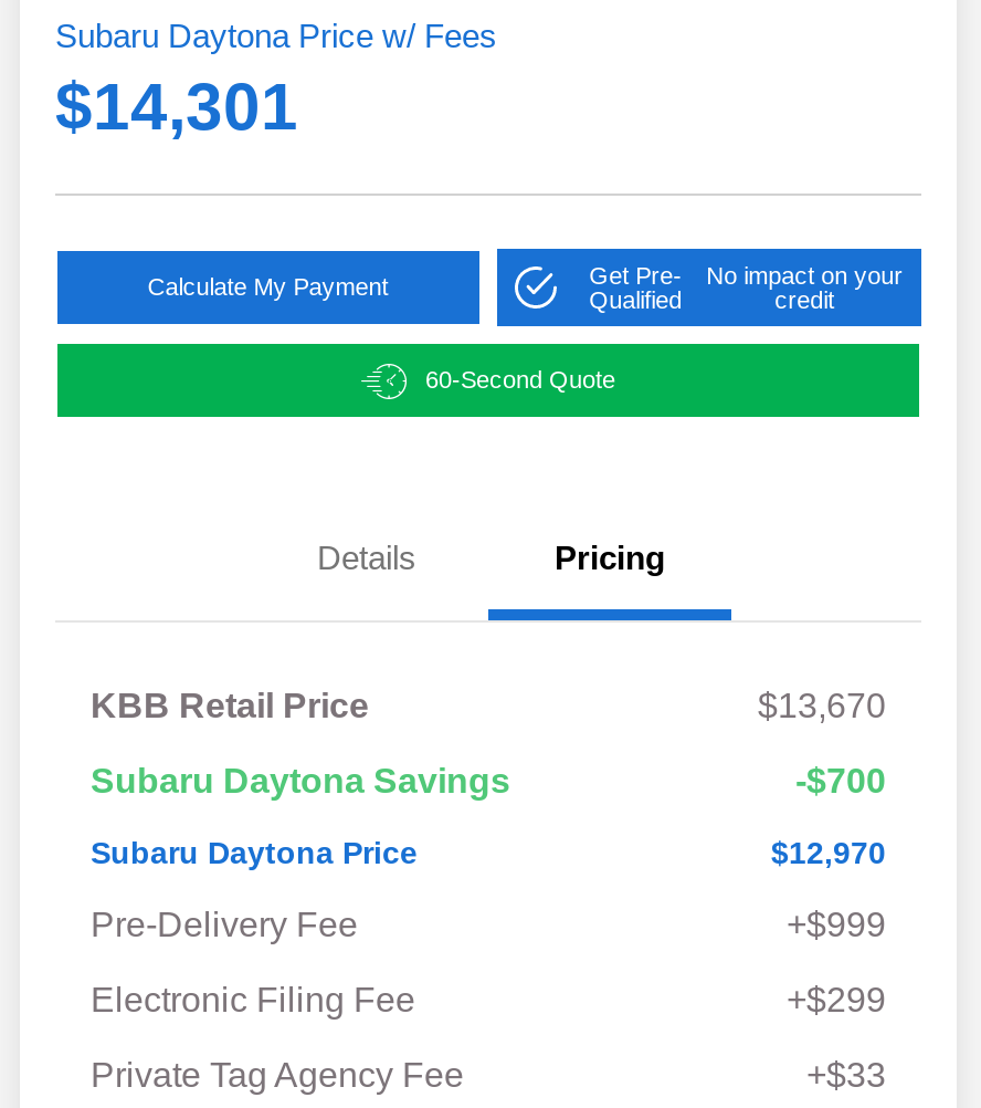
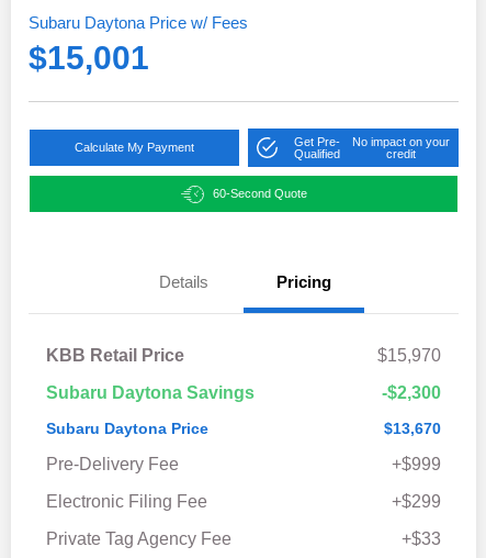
- $14,301
+ $15,001

- $13,670
+ $15,970

- -$700
+ -$2,300

- $12,970
+ $13,670
